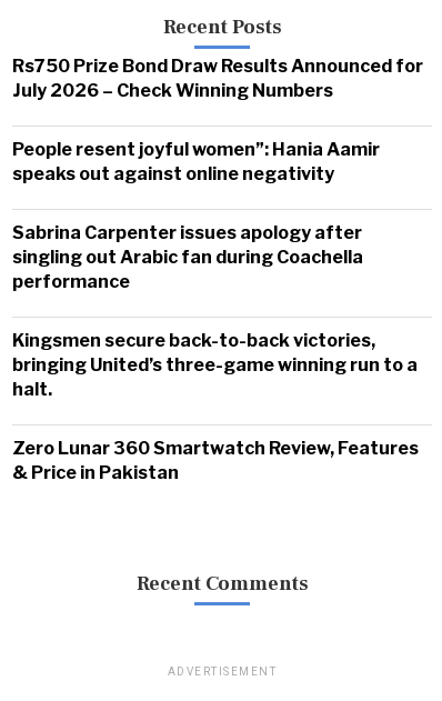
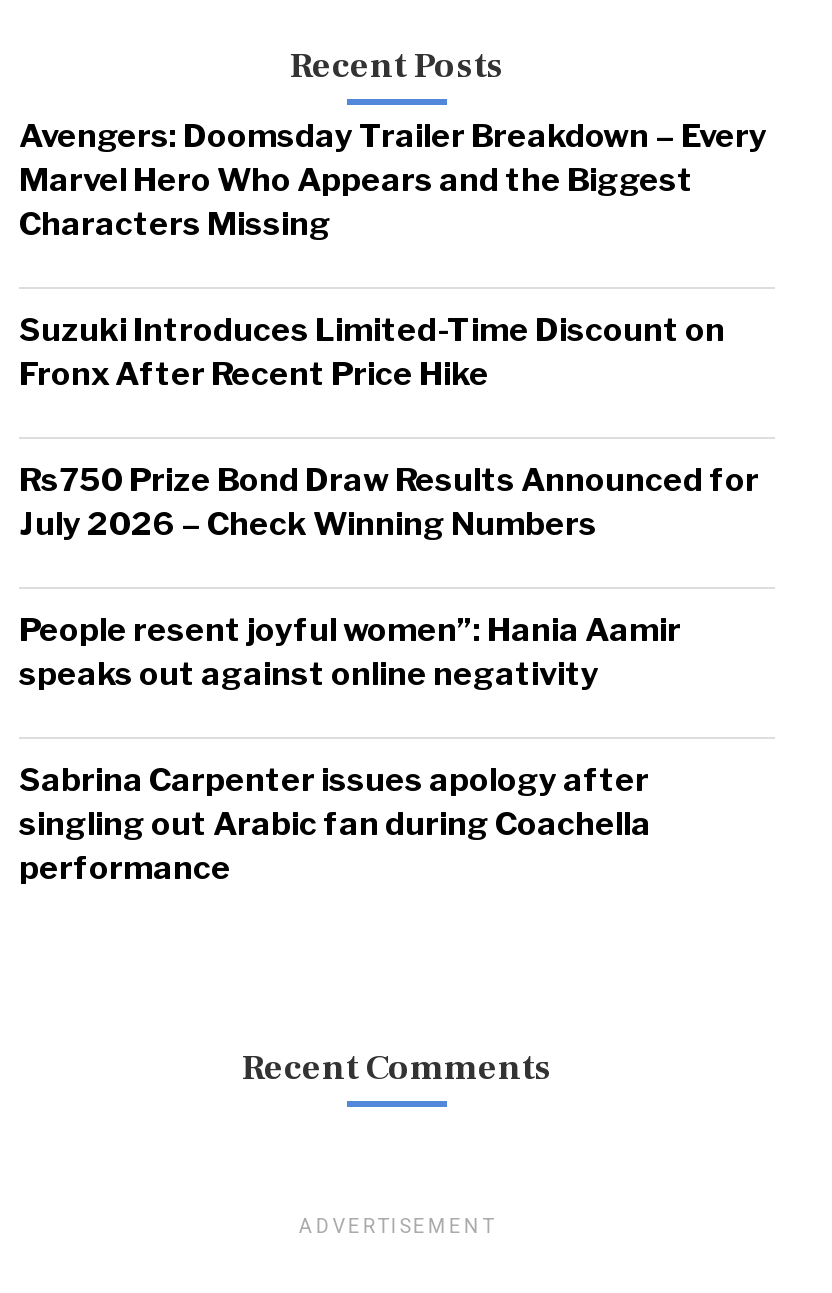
+ Avengers: Doomsday Trailer Breakdown – Every
+ Marvel Hero Who Appears and the Biggest
+ Characters Missing
+ Suzuki Introduces Limited-Time Discount on
+ Fronx After Recent Price Hike

moved down: Rs750 Prize Bond Draw Results Announced for | July 2026 – Check Winning Numbers | People resent joyful women”: Hania Aamir | speaks out against online negativity | Sabrina Carpenter issues apology after | singling out Arabic fan during Coachella | performance

- Kingsmen secure back-to-back victories,
- bringing United’s three-game winning run to a
- halt.
- Zero Lunar 360 Smartwatch Review, Features
- & Price in Pakistan
